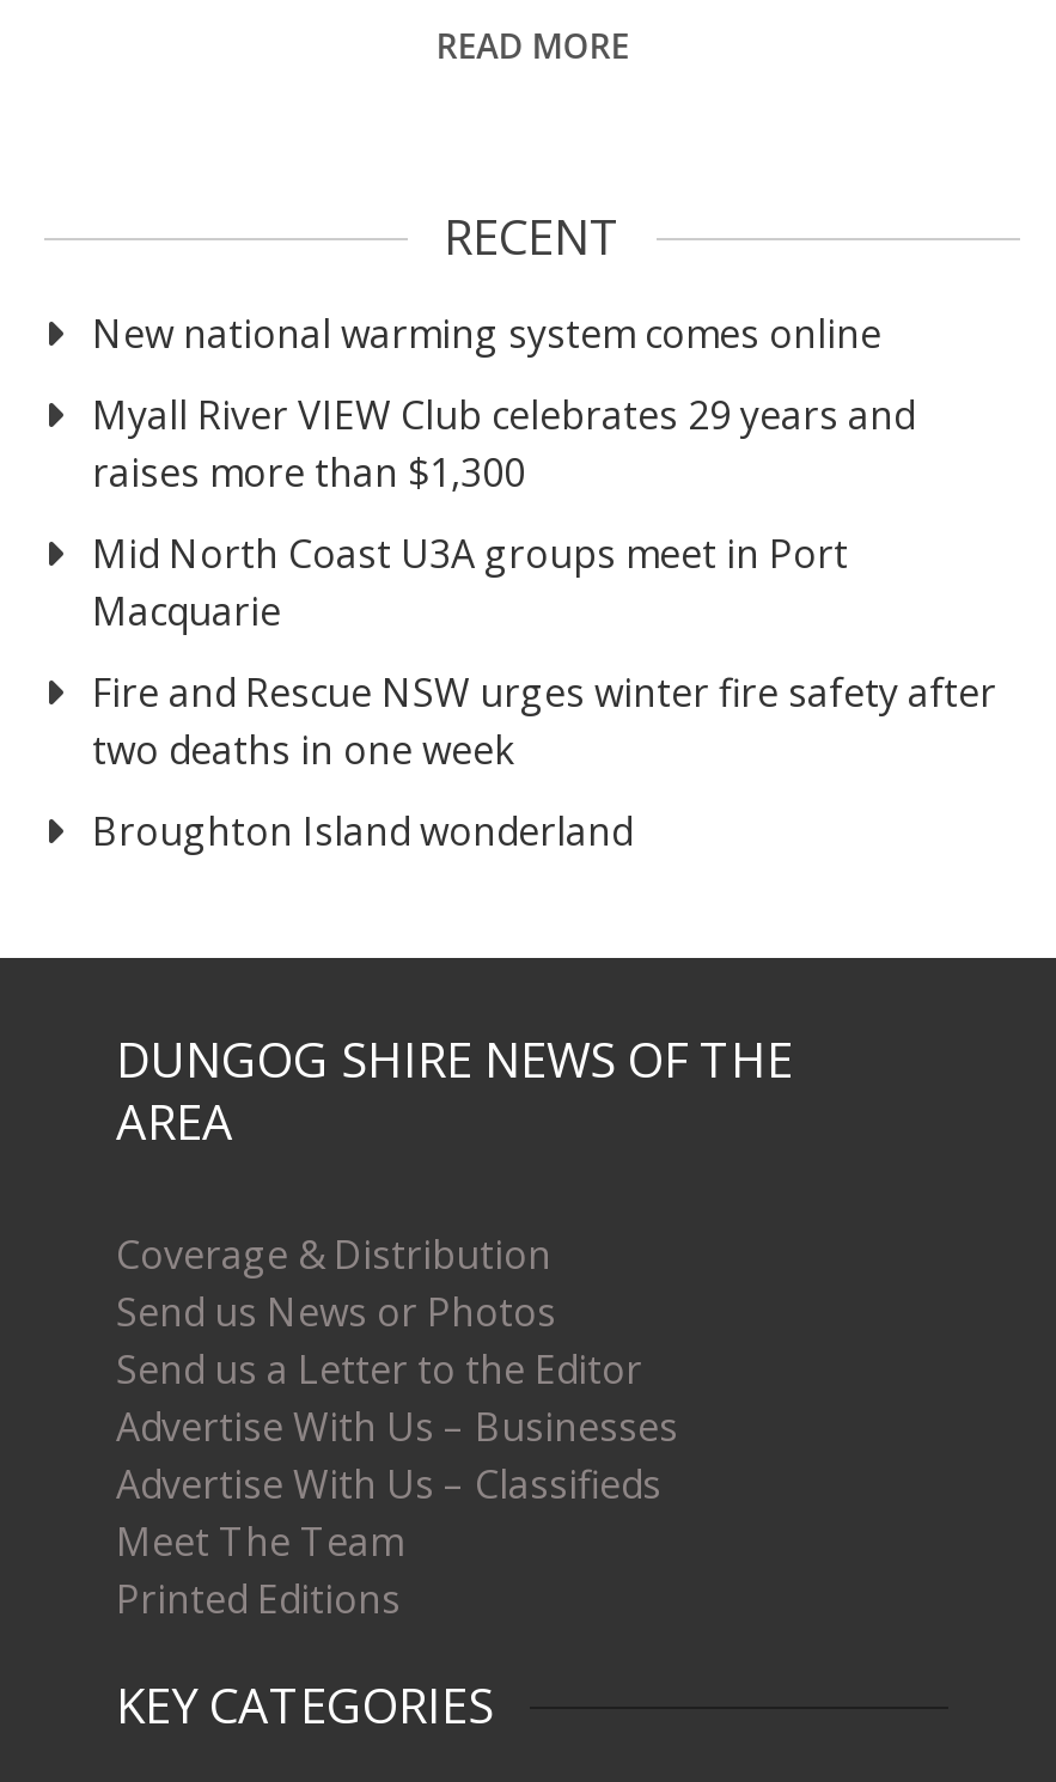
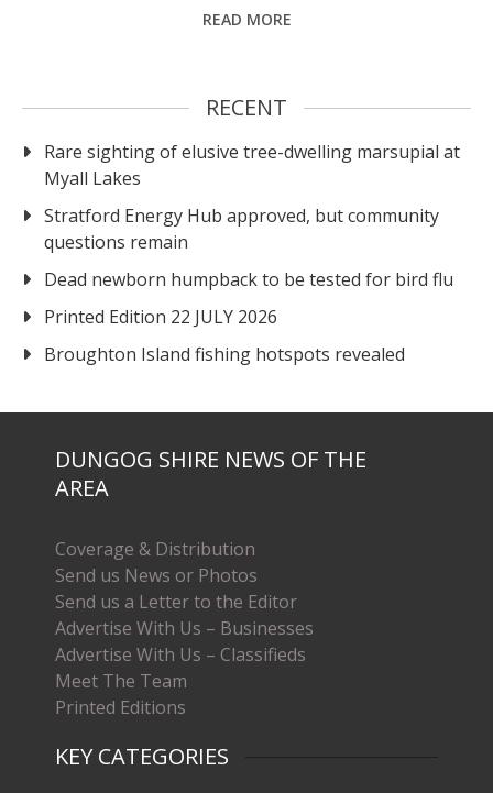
- New national warming system comes online
+ Rare sighting of elusive tree-dwelling marsupial at
+ Myall Lakes

- Myall River VIEW Club celebrates 29 years and
- raises more than $1,300
+ Stratford Energy Hub approved, but community
+ questions remain

- Mid North Coast U3A groups meet in Port
- Macquarie
+ Dead newborn humpback to be tested for bird flu

- Fire and Rescue NSW urges winter fire safety after
- two deaths in one week
+ Printed Edition 22 JULY 2026

- Broughton Island wonderland
+ Broughton Island fishing hotspots revealed
